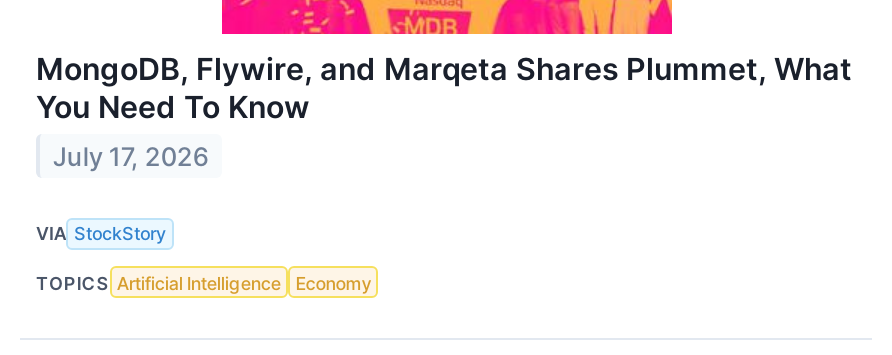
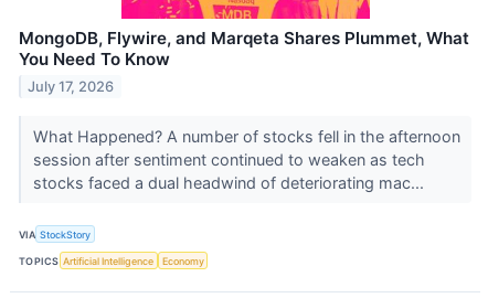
+ What Happened? A number of stocks fell in the afternoon
+ session after sentiment continued to weaken as tech
+ stocks faced a dual headwind of deteriorating mac...
